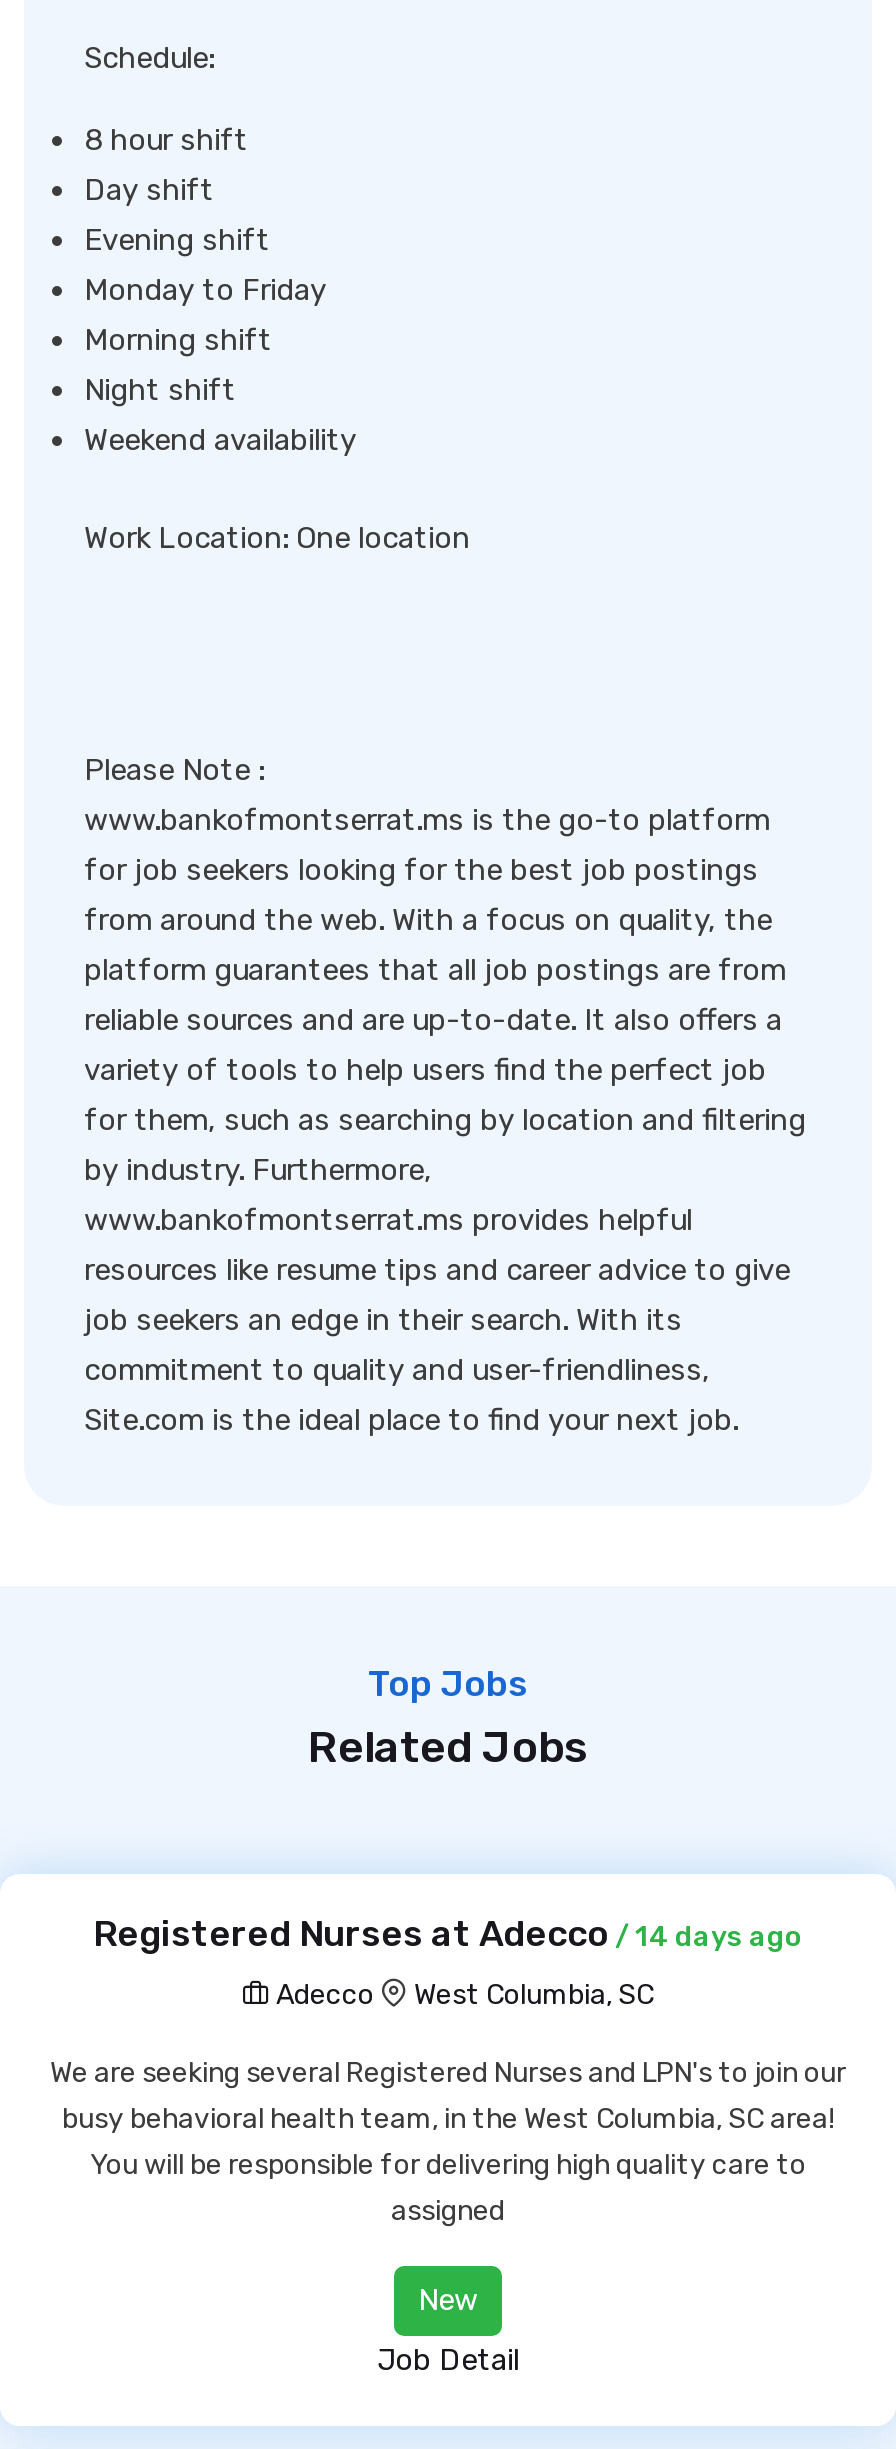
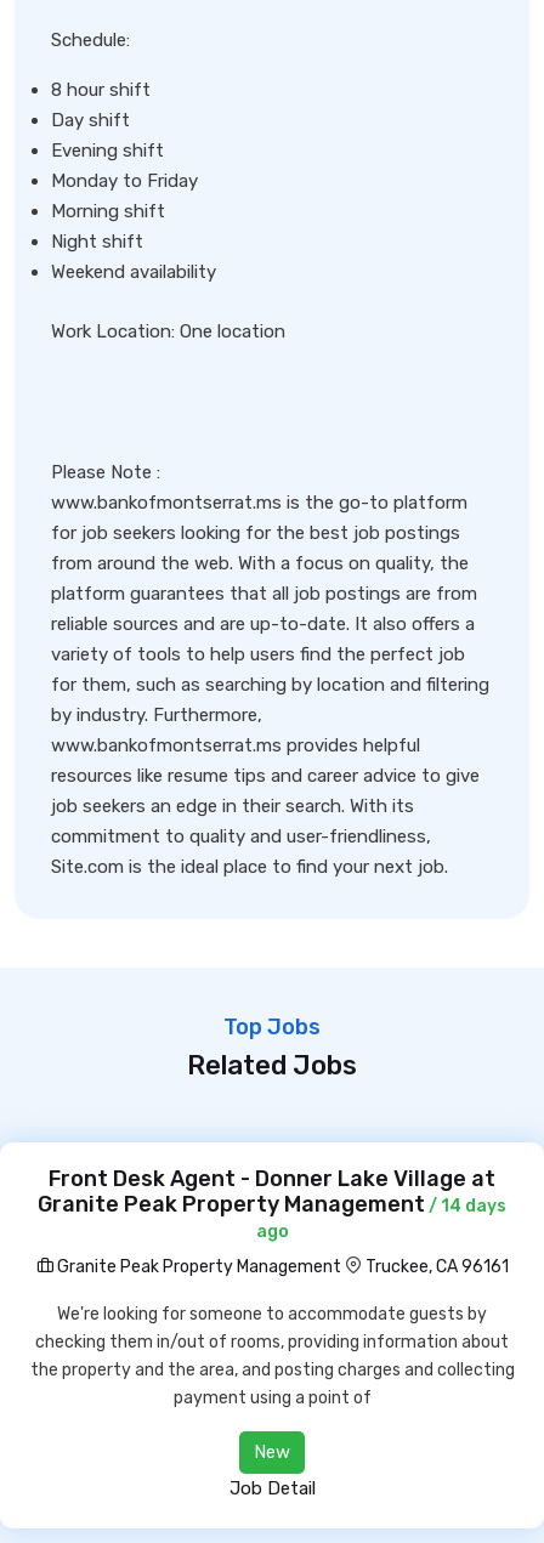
- Registered Nurses at Adecco / 14 days ago
+ Front Desk Agent - Donner Lake Village at
+ Granite Peak Property Management / 14 days
+ ago

- Adecco
- West Columbia, SC
+ Granite Peak Property Management
+ Truckee, CA 96161

- We are seeking several Registered Nurses and LPN's to join our
- busy behavioral health team, in the West Columbia, SC area!
- You will be responsible for delivering high quality care to
- assigned
+ We're looking for someone to accommodate guests by
+ checking them in/out of rooms, providing information about
+ the property and the area, and posting charges and collecting
+ payment using a point of
